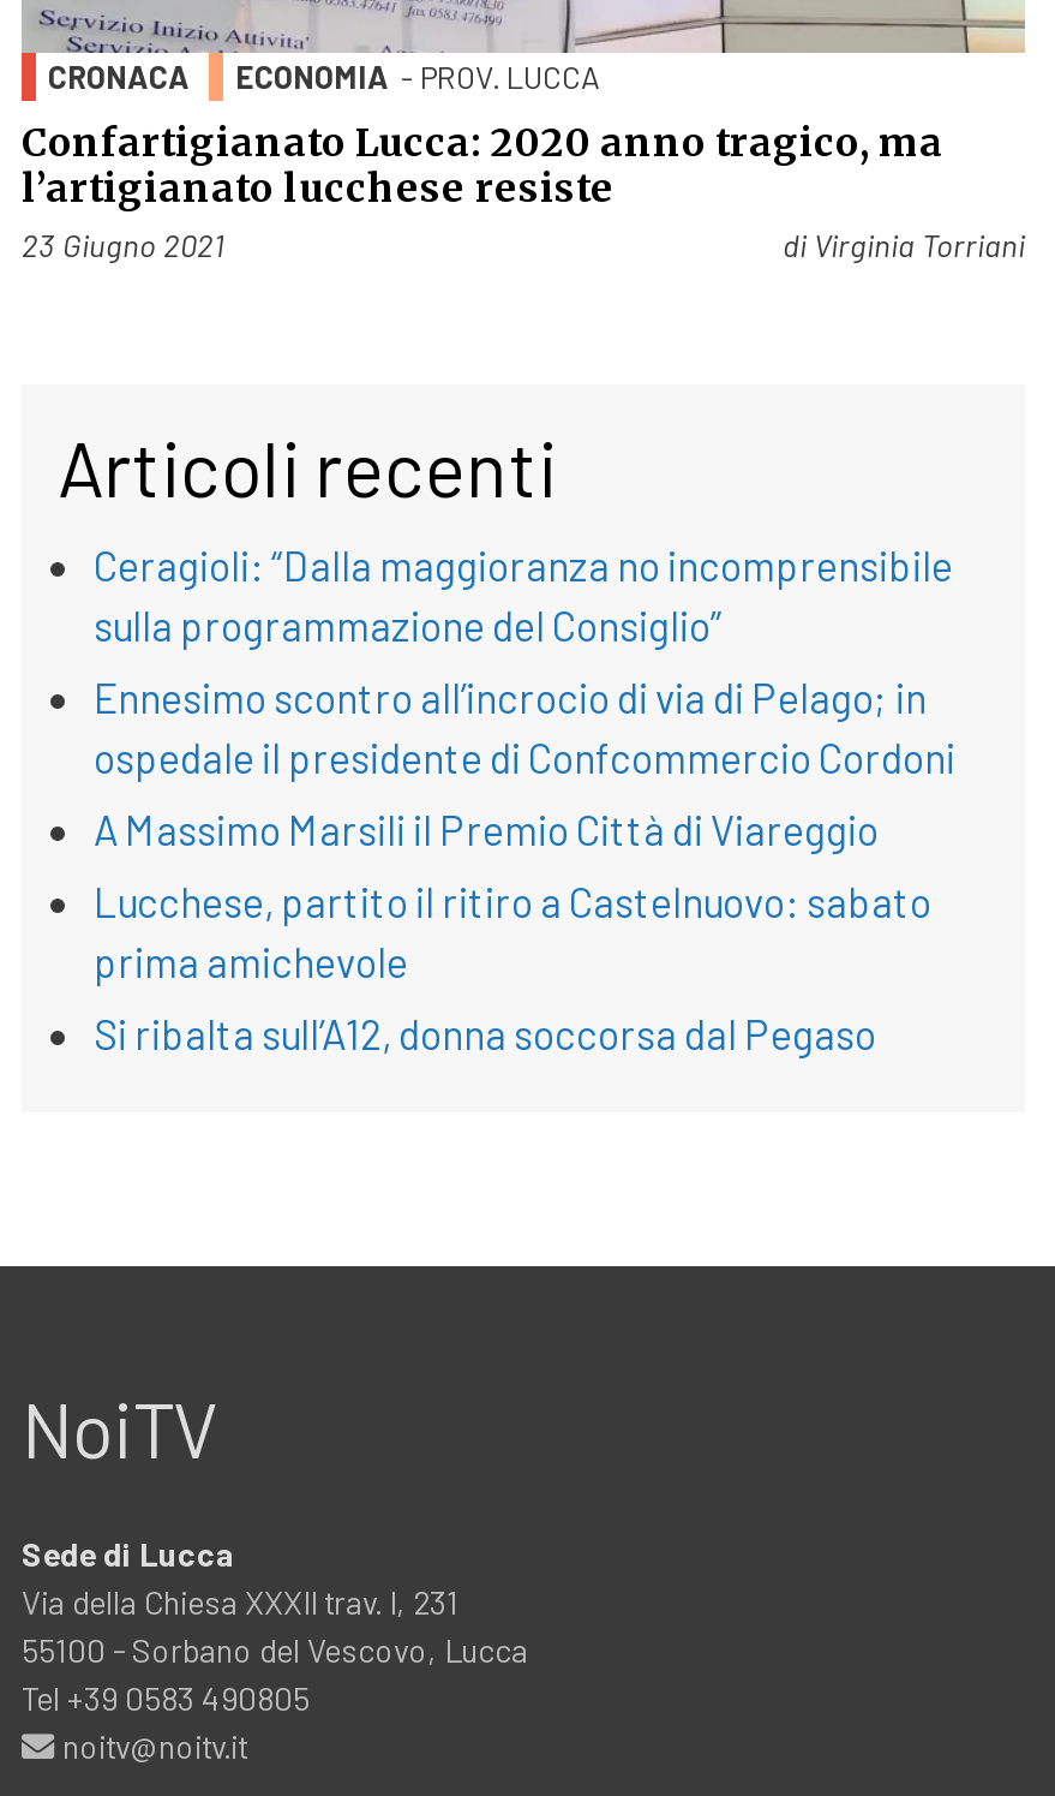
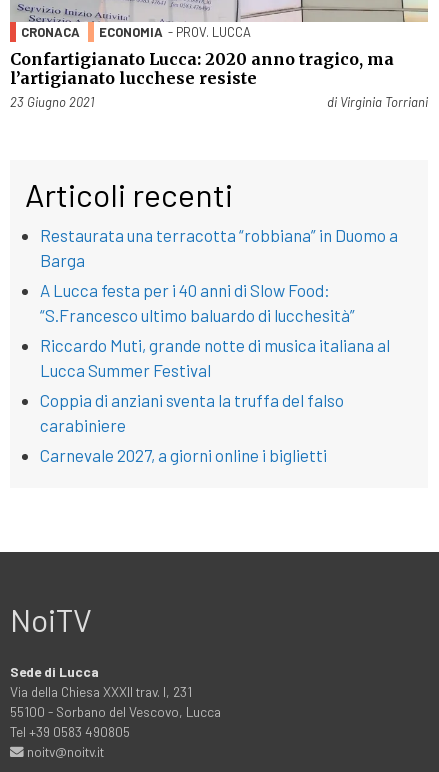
- Ceragioli: “Dalla maggioranza no incomprensibile
- sulla programmazione del Consiglio”
+ Restaurata una terracotta “robbiana” in Duomo a
+ Barga

- Ennesimo scontro all’incrocio di via di Pelago; in
- ospedale il presidente di Confcommercio Cordoni
+ A Lucca festa per i 40 anni di Slow Food:
+ “S.Francesco ultimo baluardo di lucchesità”

- A Massimo Marsili il Premio Città di Viareggio
+ Riccardo Muti, grande notte di musica italiana al
+ Lucca Summer Festival

- Lucchese, partito il ritiro a Castelnuovo: sabato
- prima amichevole
+ Coppia di anziani sventa la truffa del falso
+ carabiniere

- Si ribalta sull’A12, donna soccorsa dal Pegaso
+ Carnevale 2027, a giorni online i biglietti
